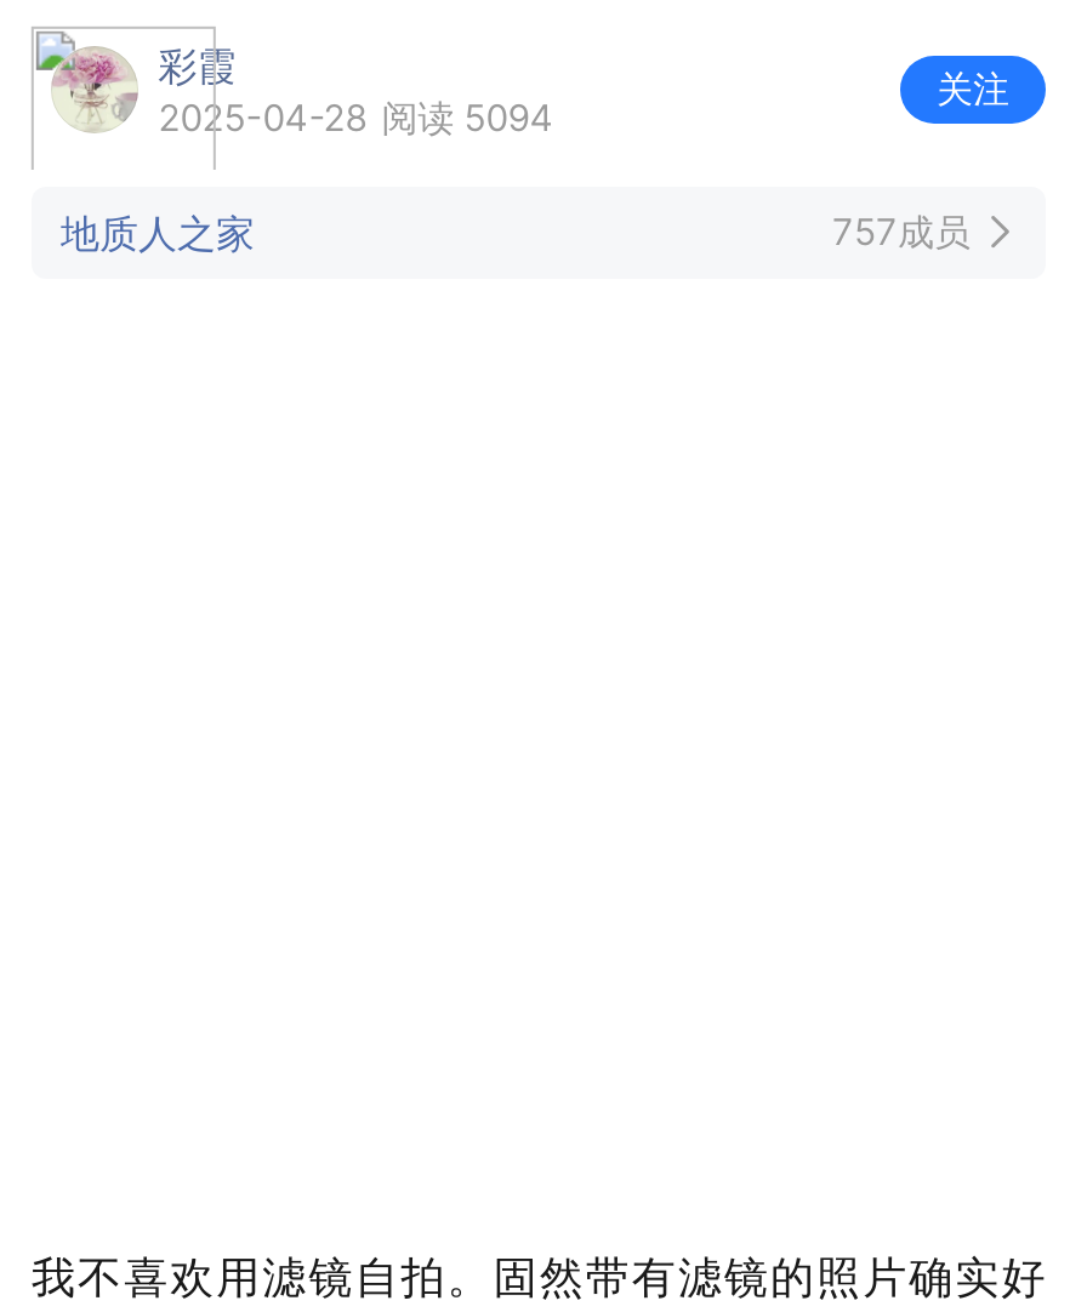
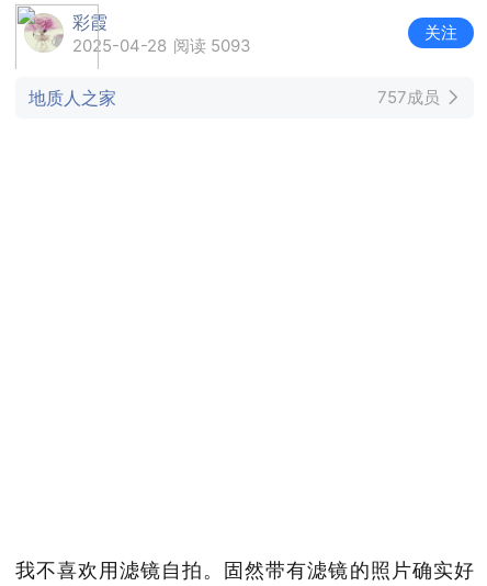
- 2025-04-28 阅读 5094
+ 2025-04-28 阅读 5093
